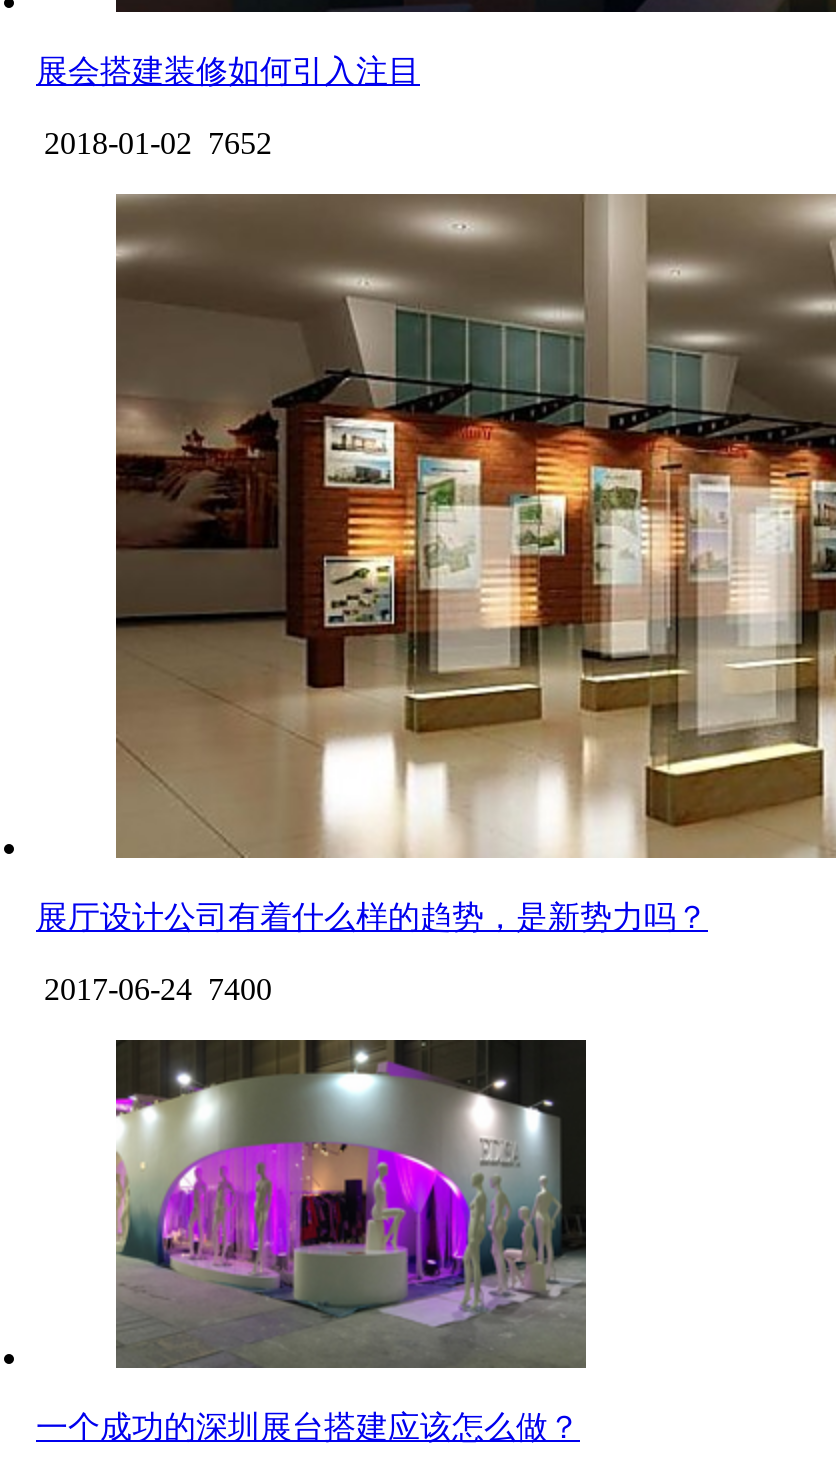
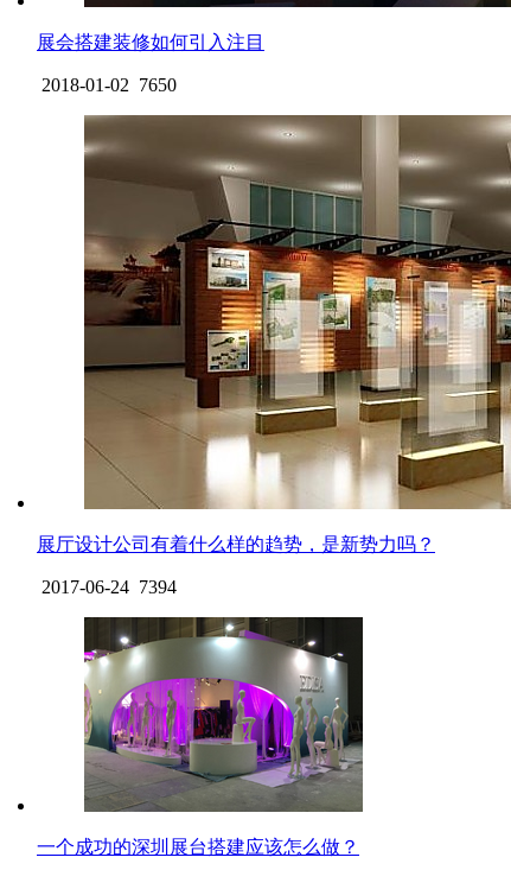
- 2018-01-02 7652
+ 2018-01-02 7650

- 2017-06-24 7400
+ 2017-06-24 7394
